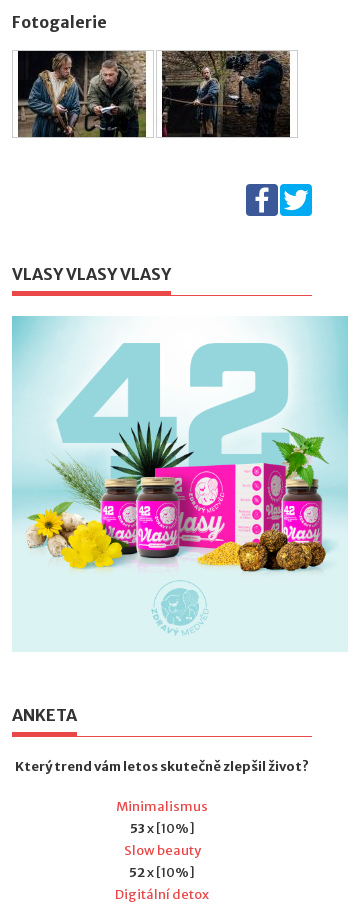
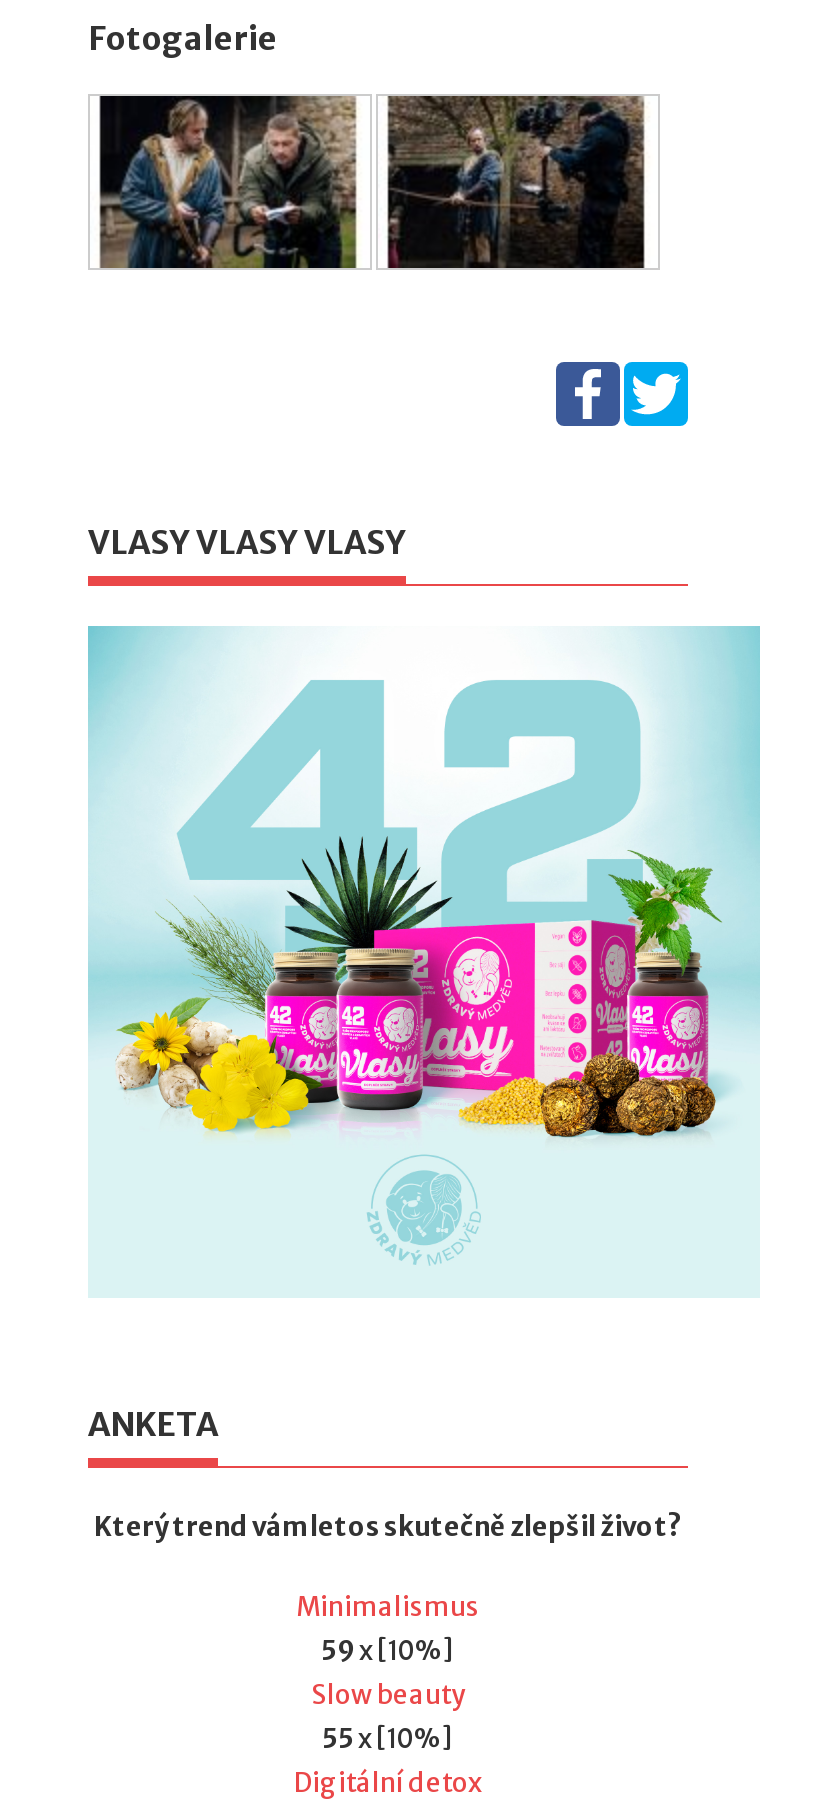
- 53 x [10%]
+ 59 x [10%]

- 52 x [10%]
+ 55 x [10%]
